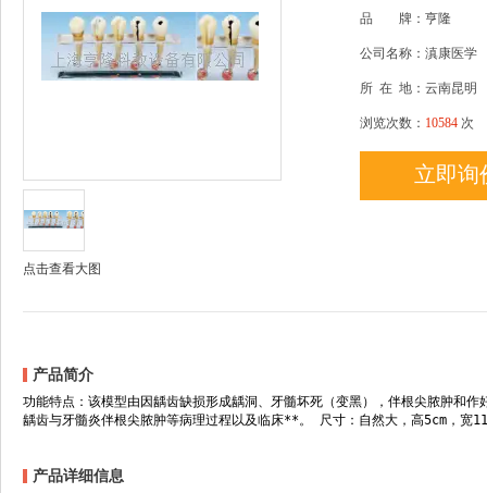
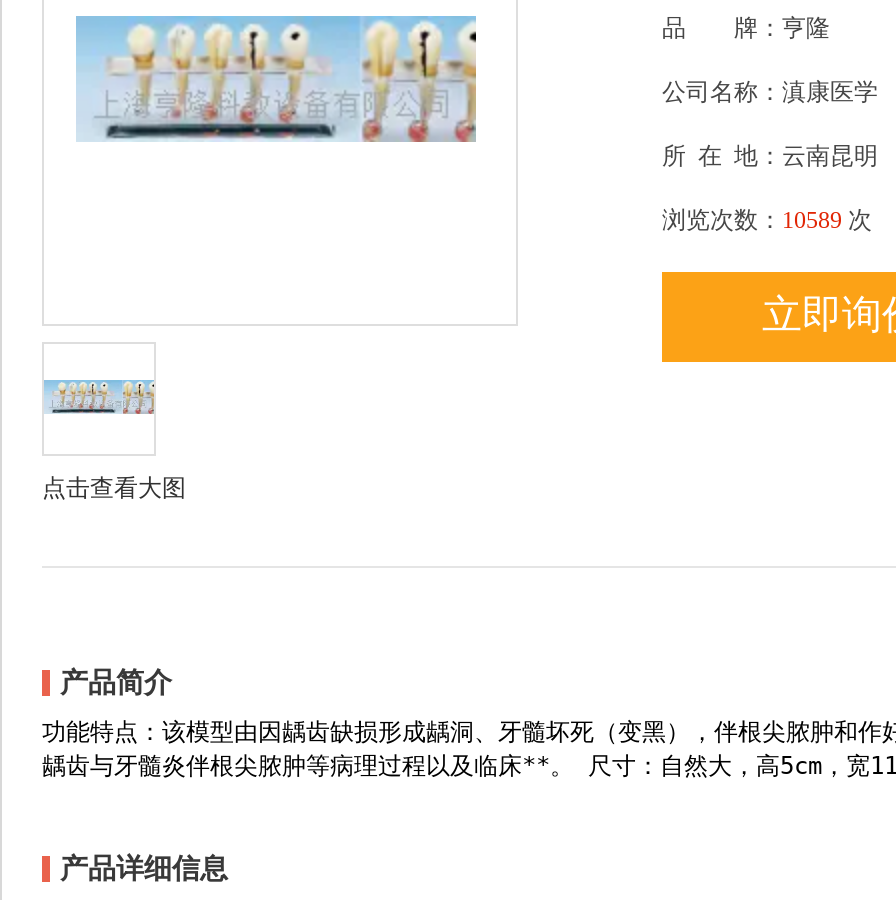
- 浏览次数：10584次
+ 浏览次数：10589次
